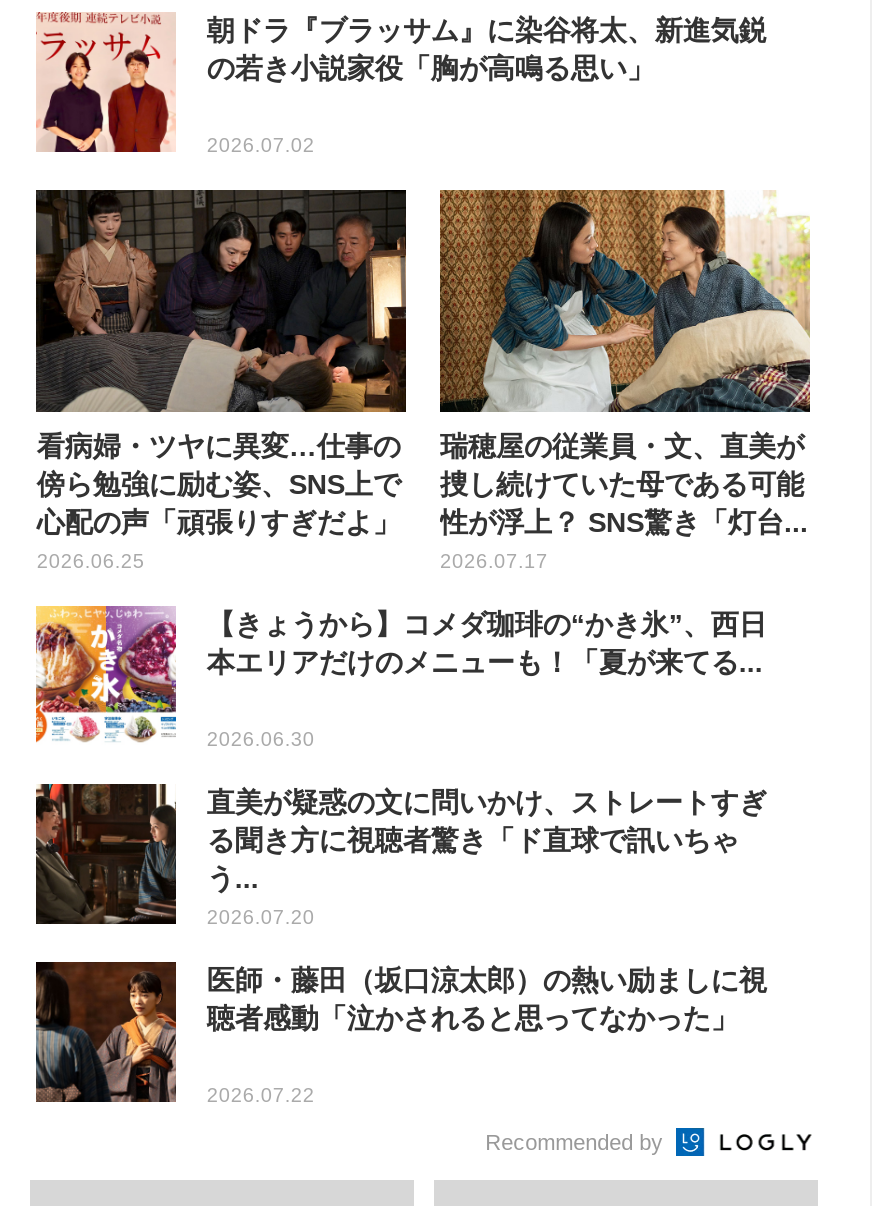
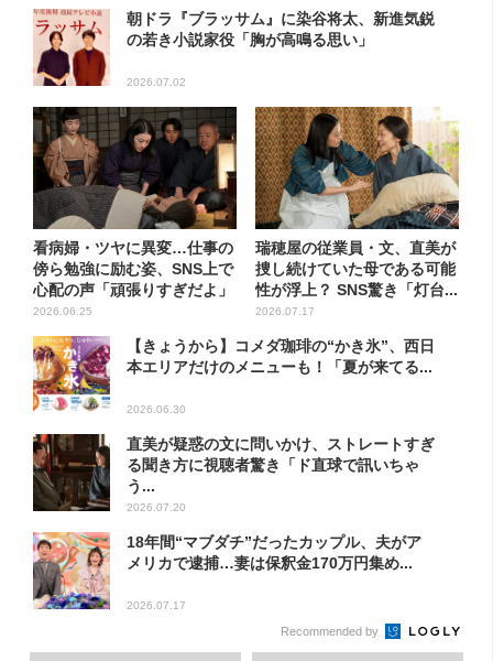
- [image]
- 医師・藤田（坂口涼太郎）の熱い励ましに視
- 聴者感動「泣かされると思ってなかった」
+ [image]
+ 18年間“マブダチ”だったカップル、夫がア
+ メリカで逮捕…妻は保釈金170万円集め...

- 2026.07.22
+ 2026.07.17
